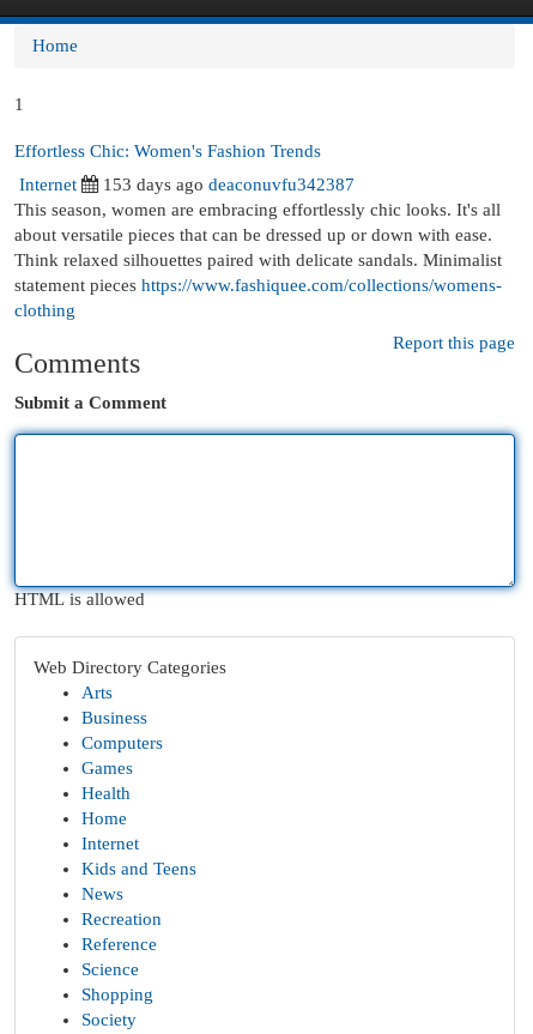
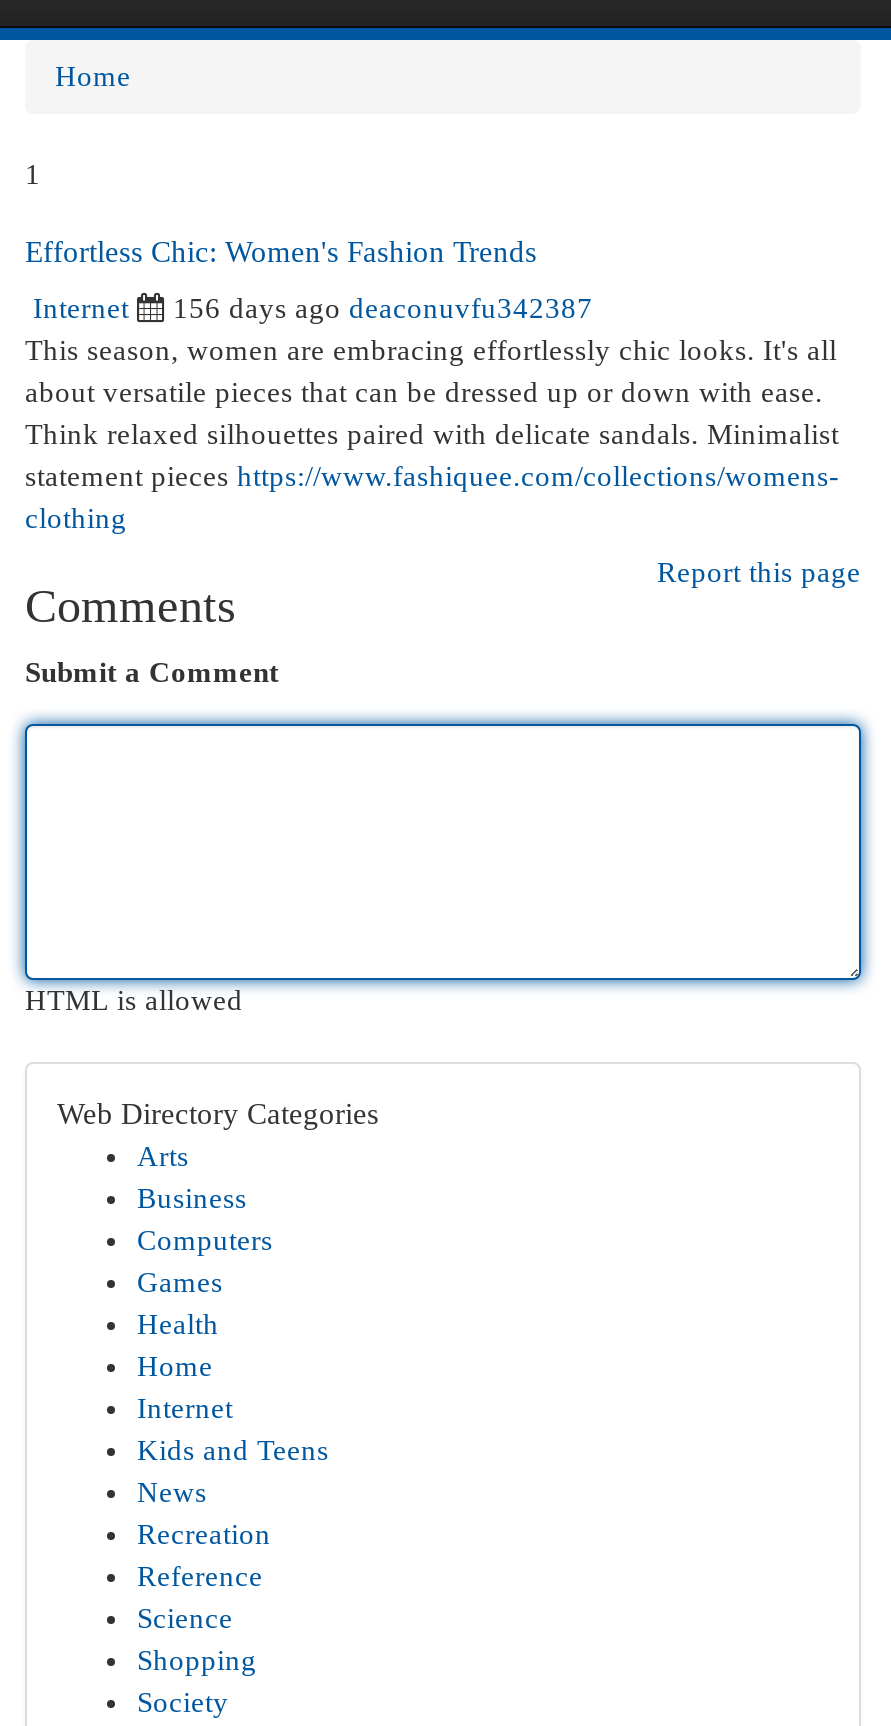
- 153 days ago deaconuvfu342387
+ 156 days ago deaconuvfu342387
